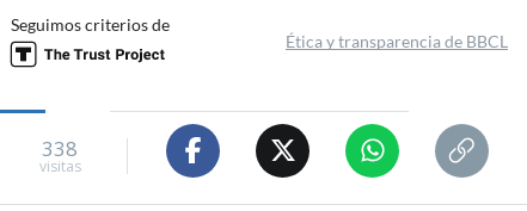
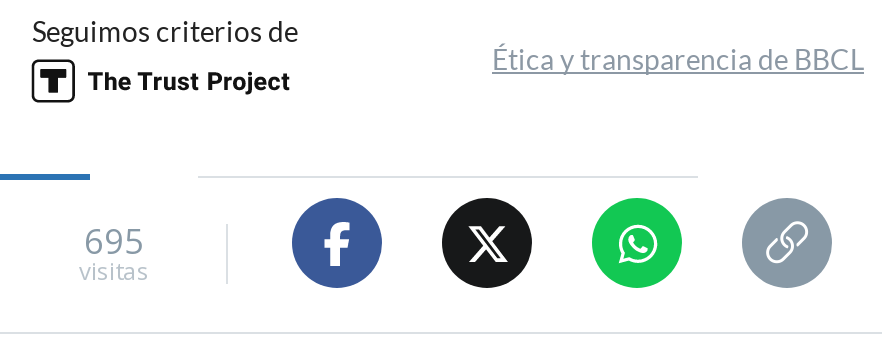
- 338
+ 695
